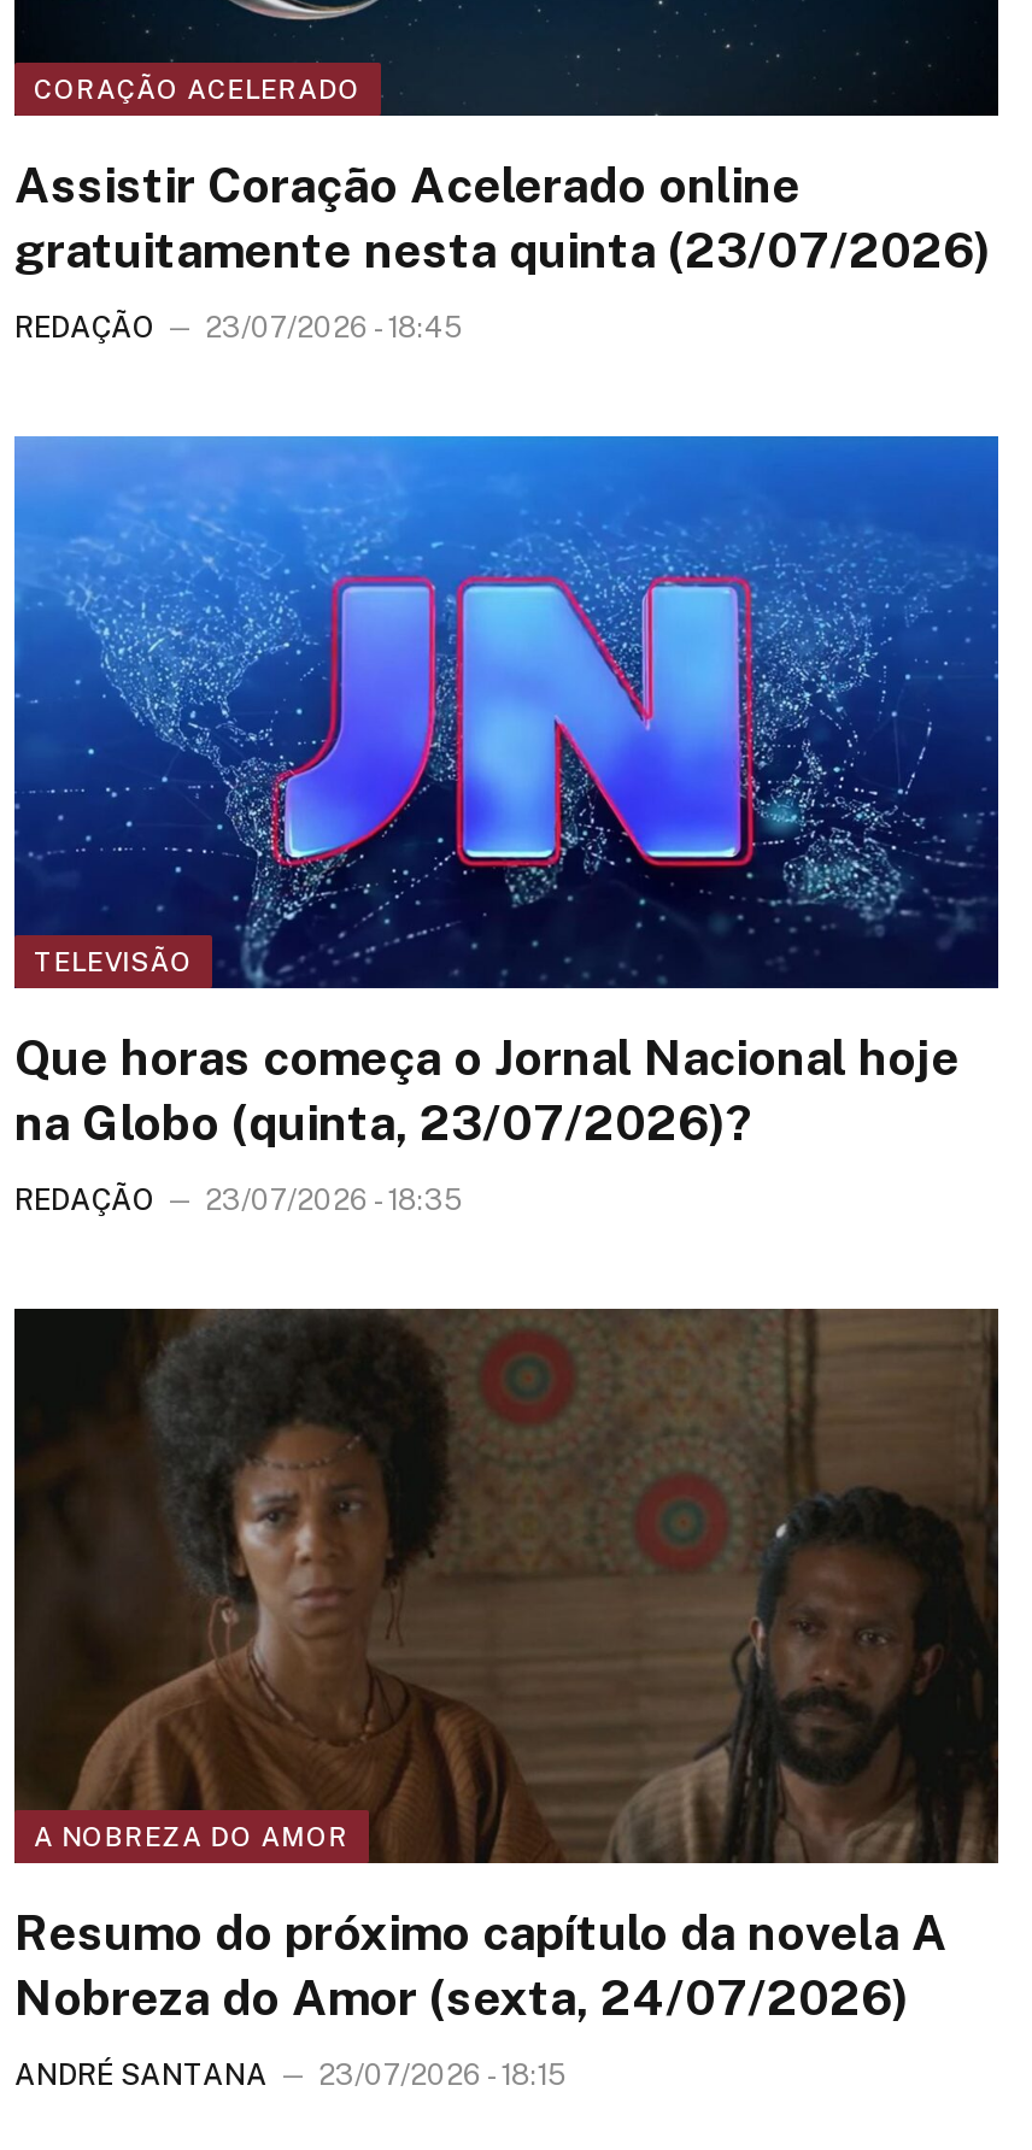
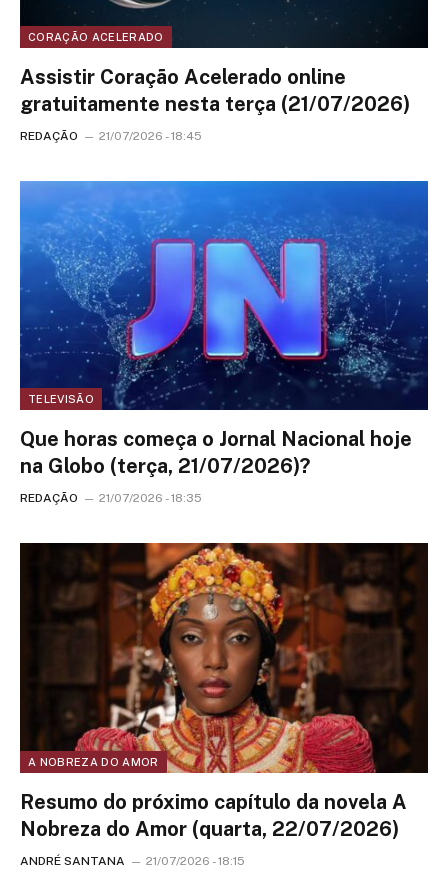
- gratuitamente nesta quinta (23/07/2026)
+ gratuitamente nesta terça (21/07/2026)

- REDAÇÃO 23/07/2026 - 18:45
+ REDAÇÃO 21/07/2026 - 18:45

- na Globo (quinta, 23/07/2026)?
+ na Globo (terça, 21/07/2026)?

- REDAÇÃO 23/07/2026 - 18:35
+ REDAÇÃO 21/07/2026 - 18:35

- [image]
+ [image]

- Nobreza do Amor (sexta, 24/07/2026)
+ Nobreza do Amor (quarta, 22/07/2026)

- ANDRÉ SANTANA 23/07/2026 - 18:15
+ ANDRÉ SANTANA 21/07/2026 - 18:15
